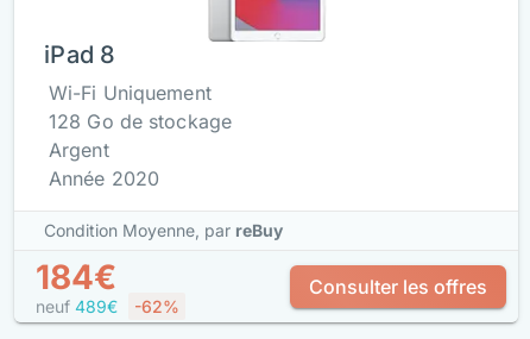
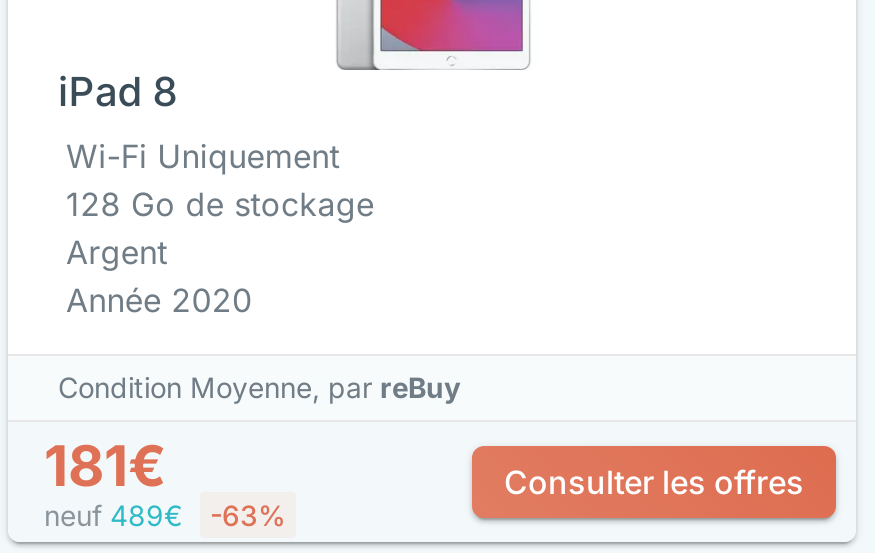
- 184€
+ 181€

- neuf 489€ -62%
+ neuf 489€ -63%
